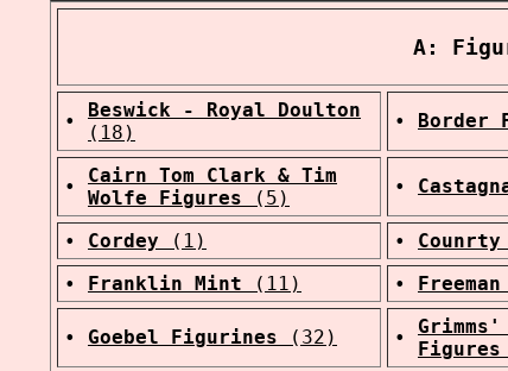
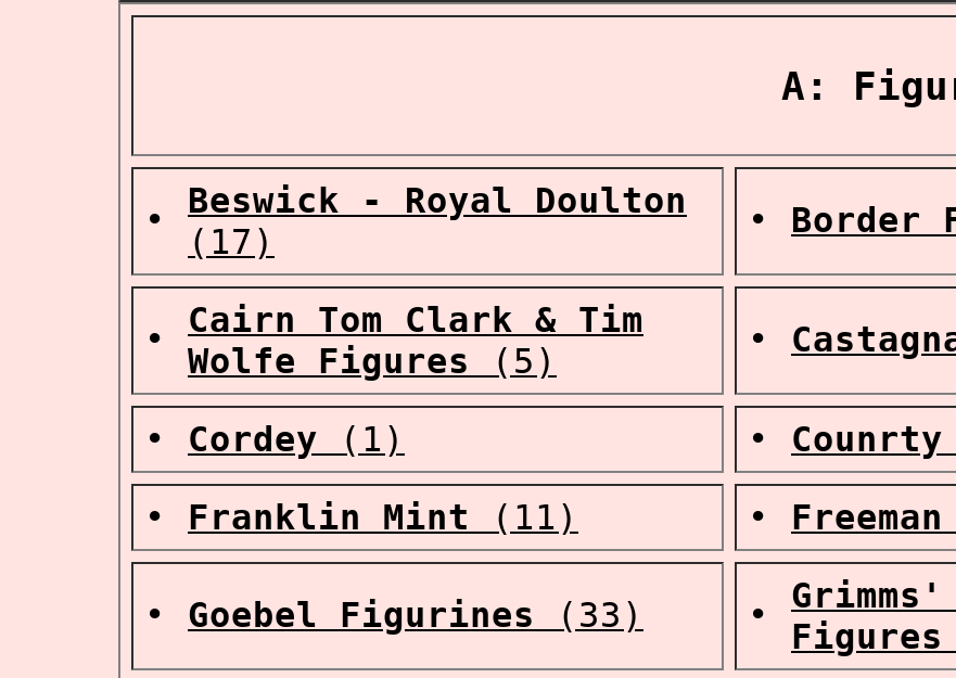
- (18)
+ (17)

- • Goebel Figurines (32)
+ • Goebel Figurines (33)
